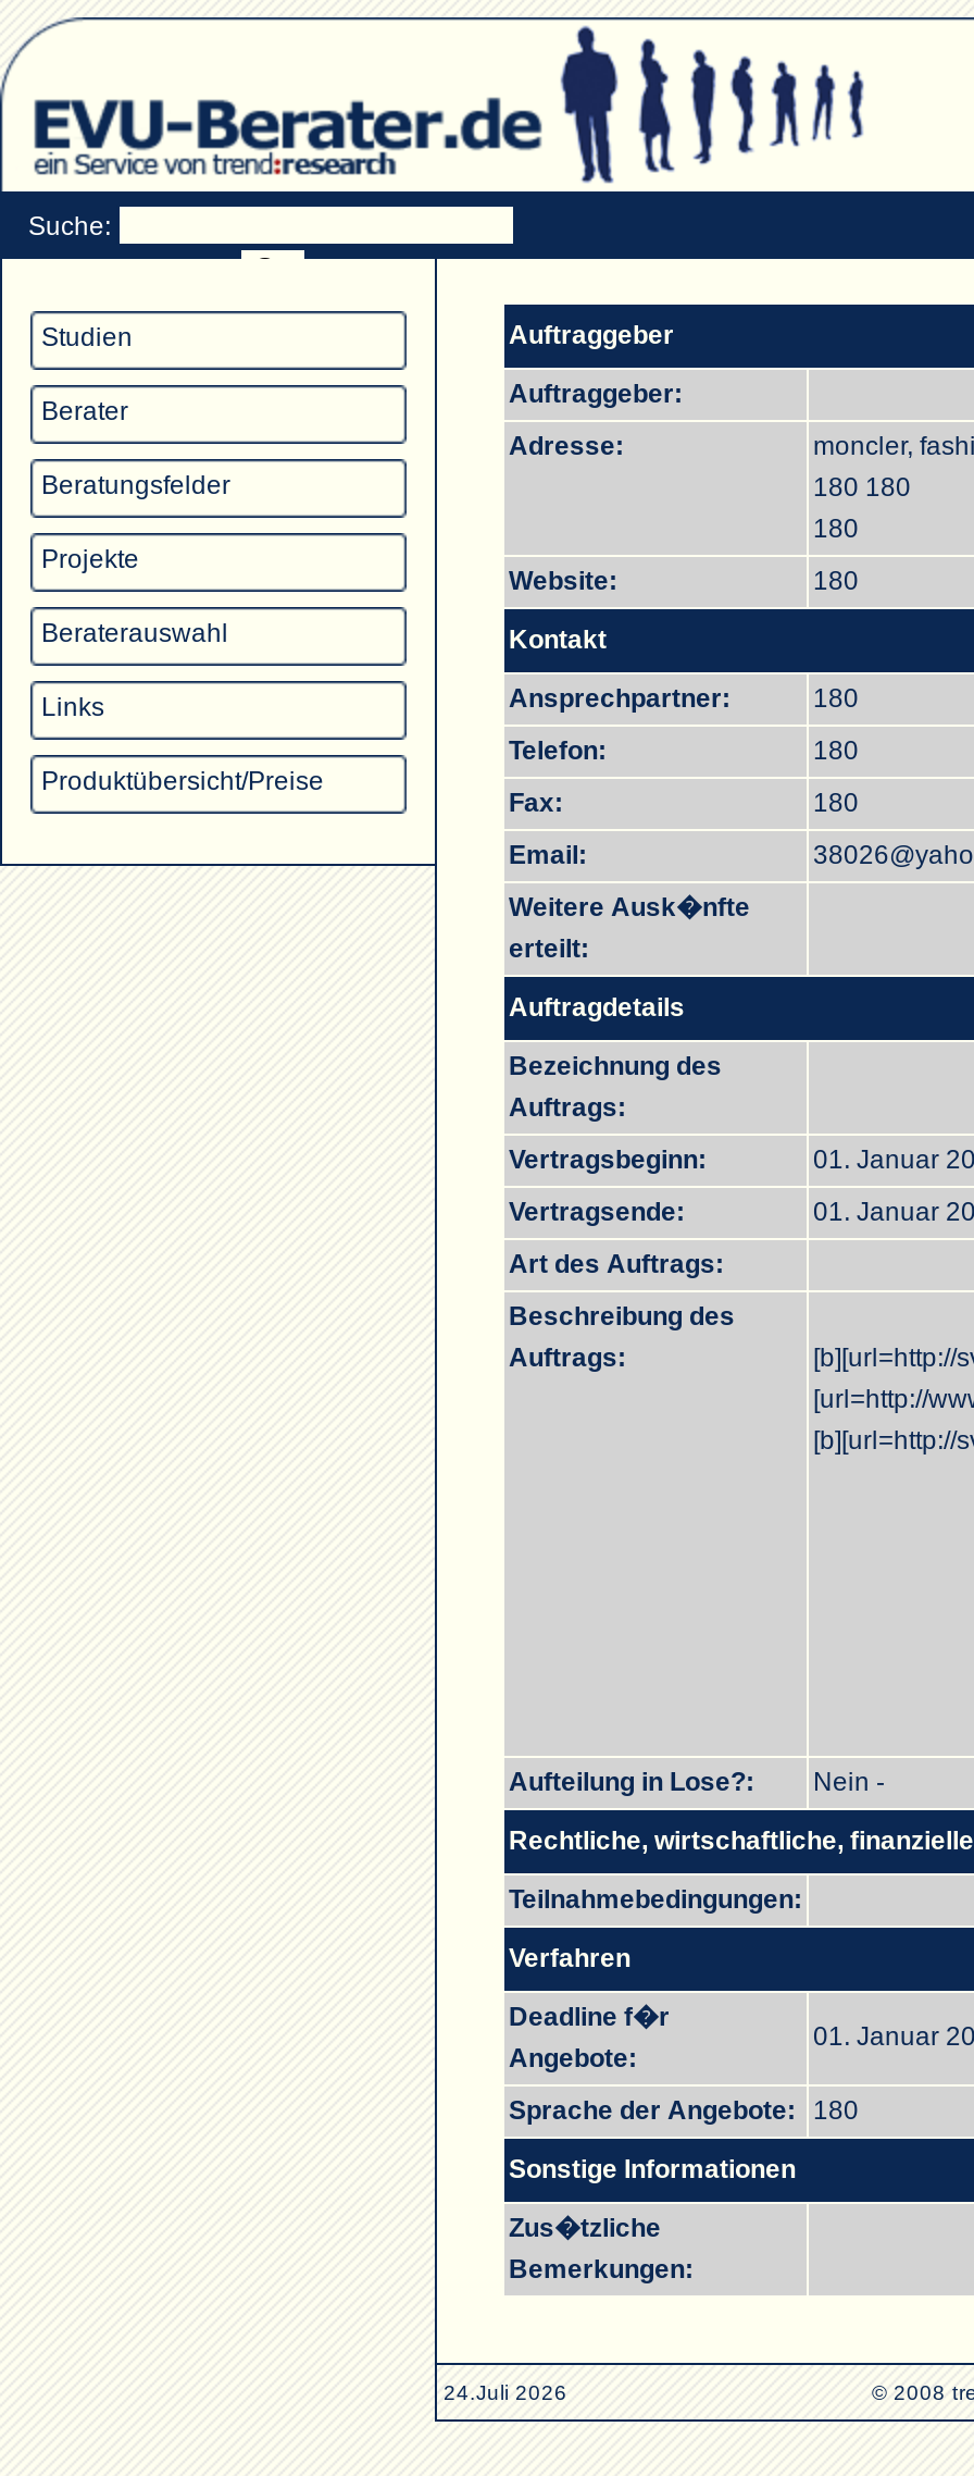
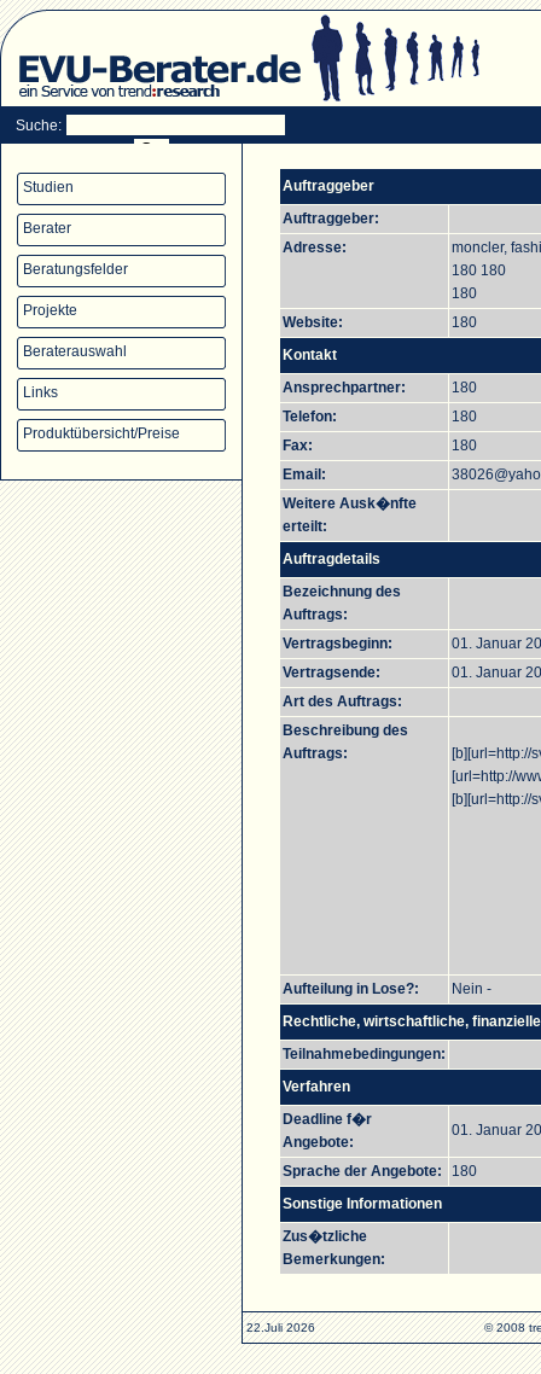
- 24.Juli 2026
+ 22.Juli 2026
